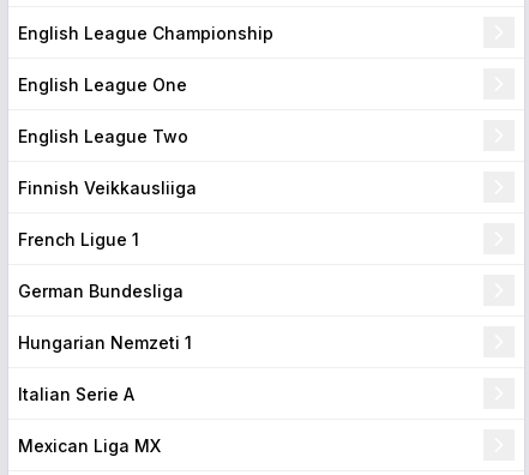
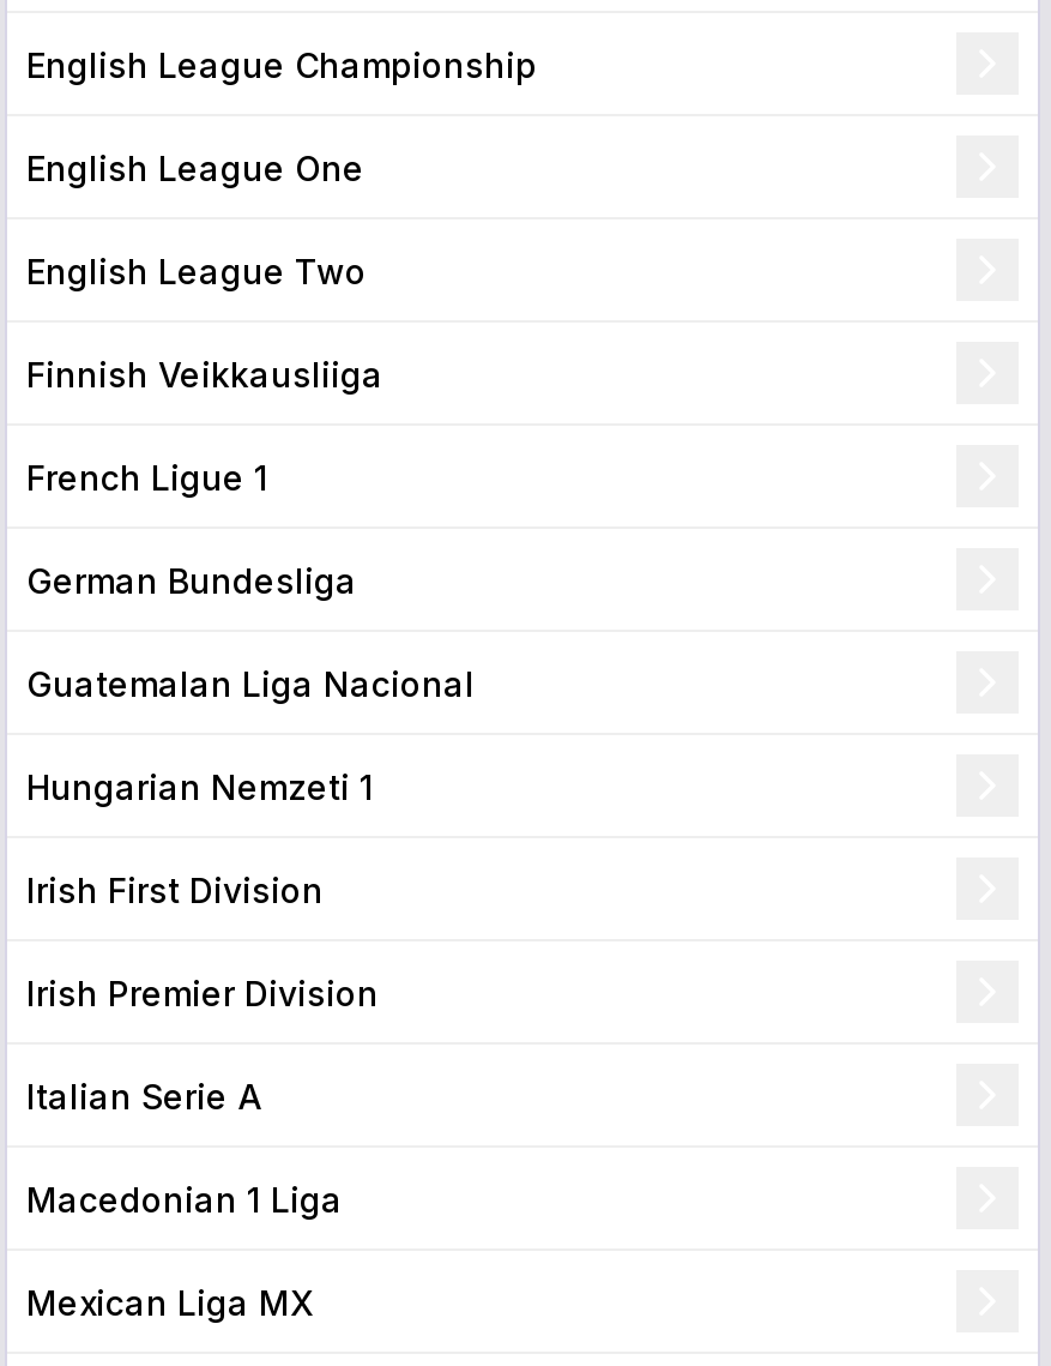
+ Guatemalan Liga Nacional

+ Irish First Division
+ Irish Premier Division

+ Macedonian 1 Liga
